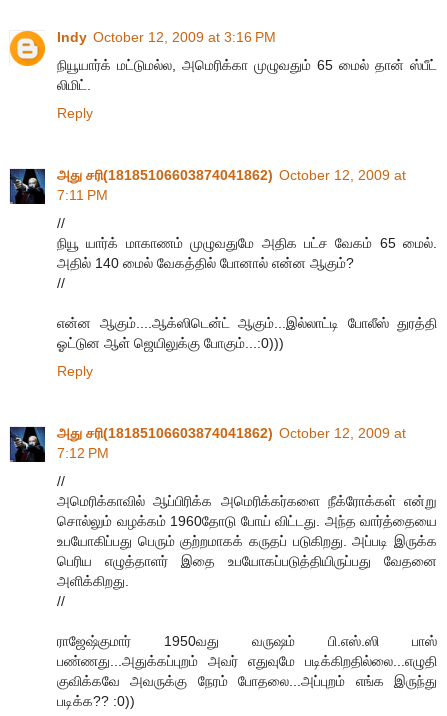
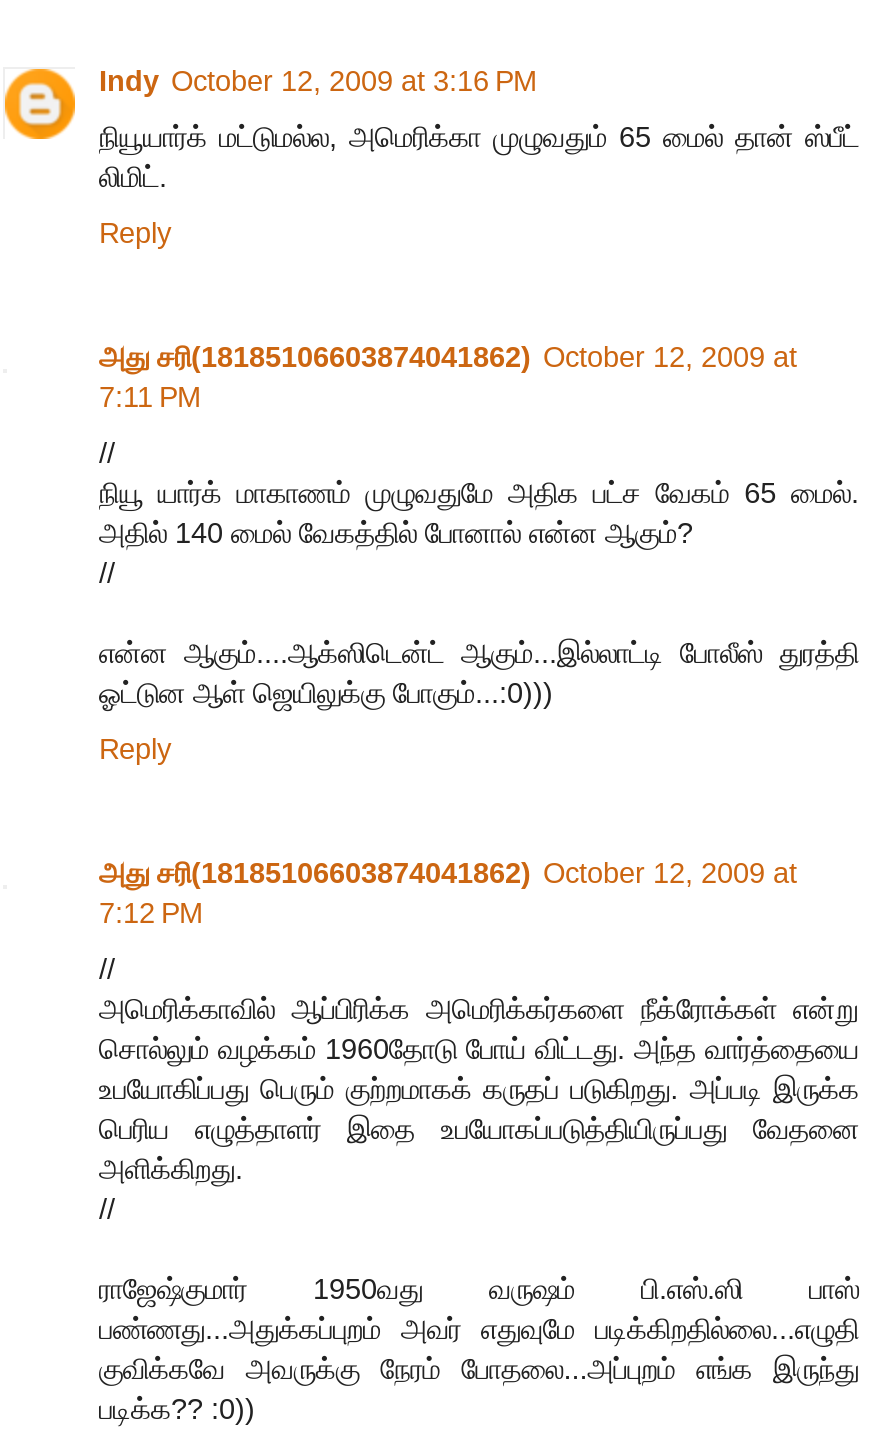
- [image]

- [image]
